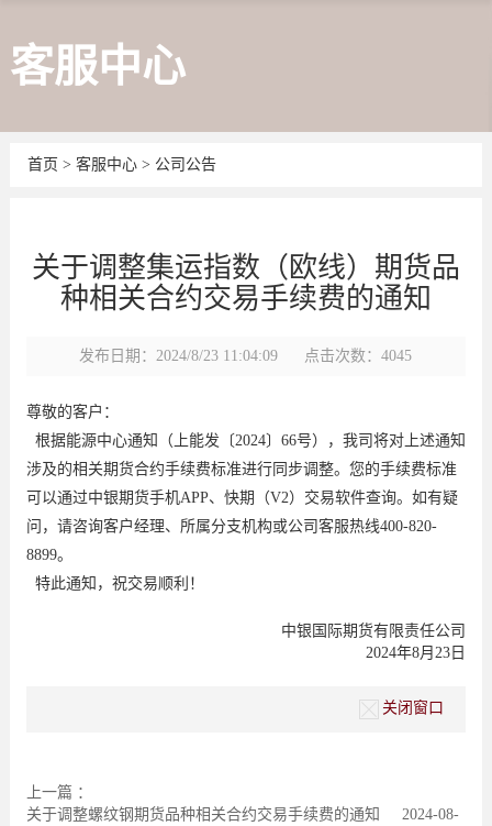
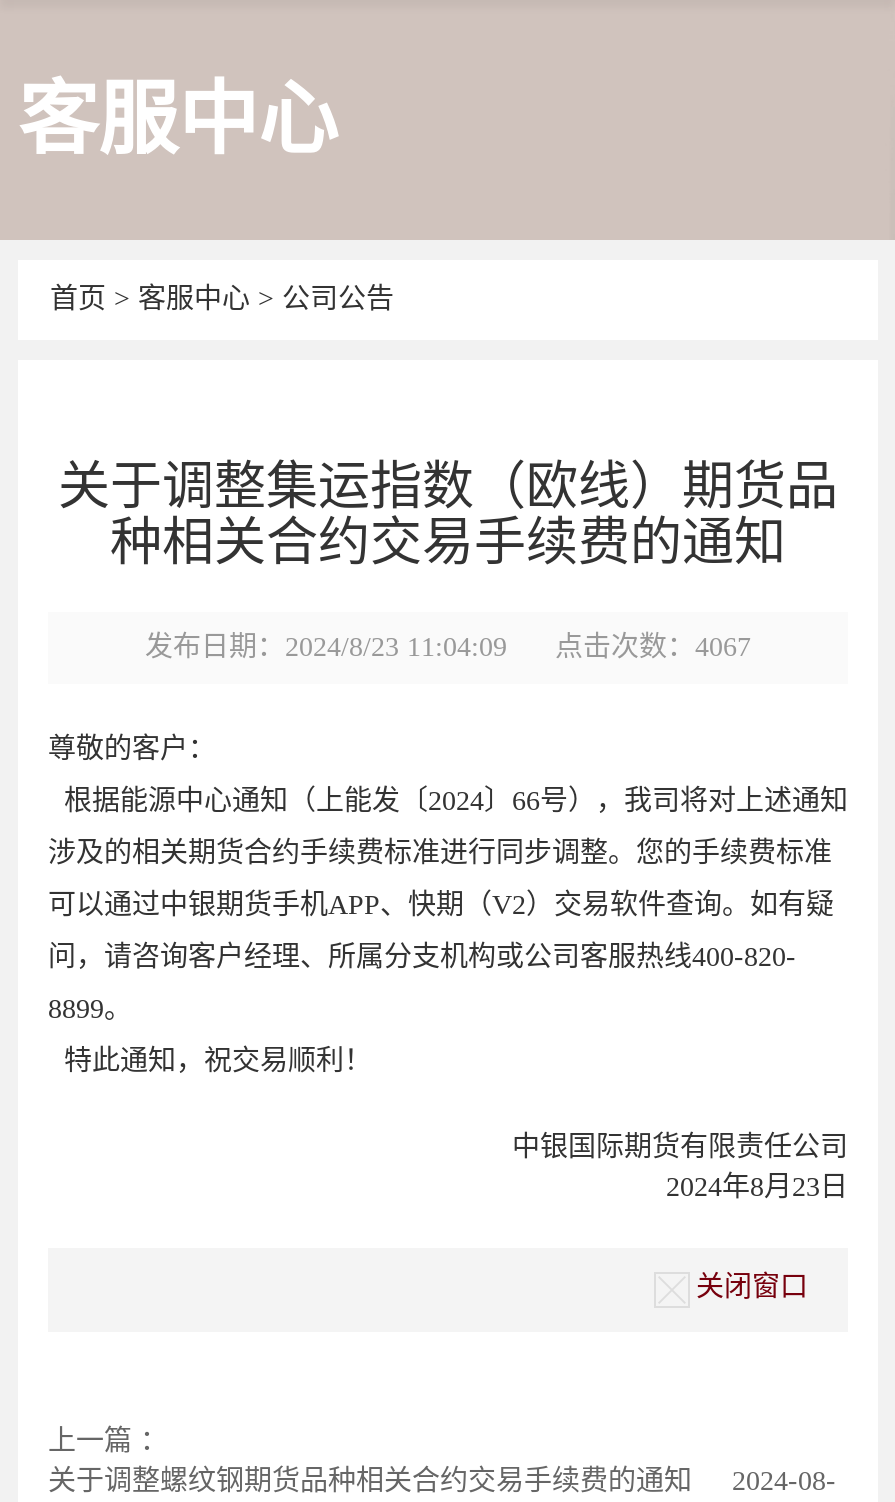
- 发布日期：2024/8/23 11:04:09 点击次数：4045
+ 发布日期：2024/8/23 11:04:09 点击次数：4067
